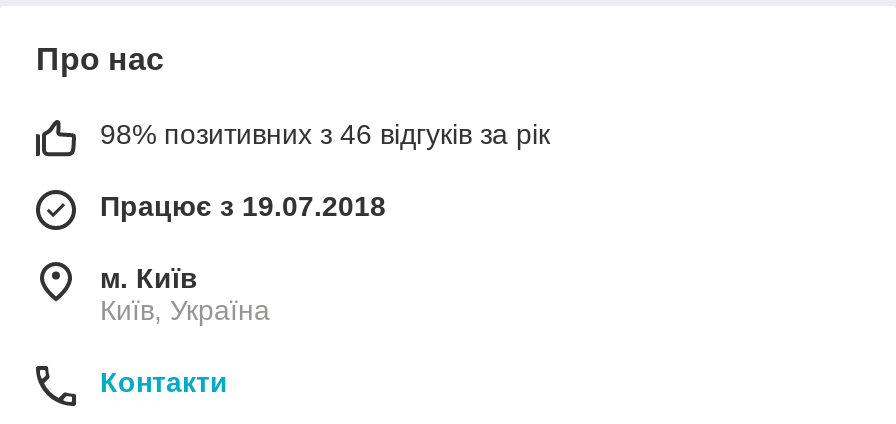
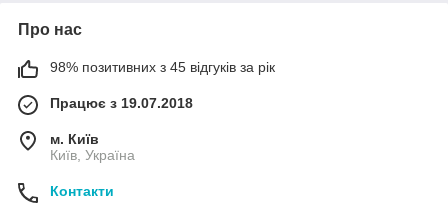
- 98% позитивних з 46 відгуків за рік
+ 98% позитивних з 45 відгуків за рік
